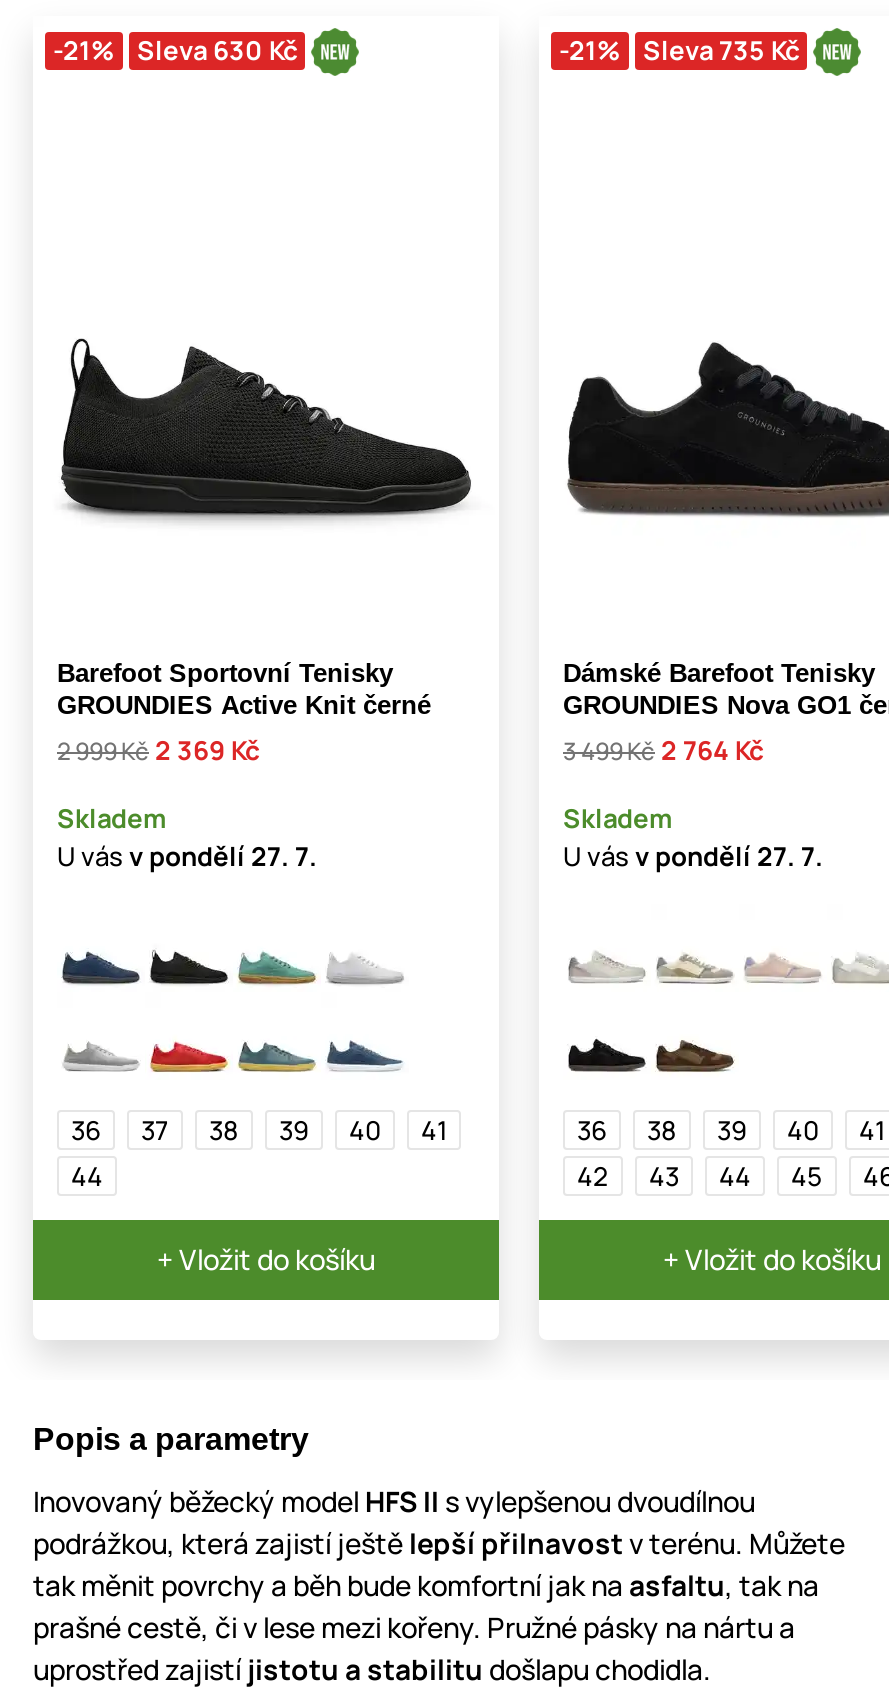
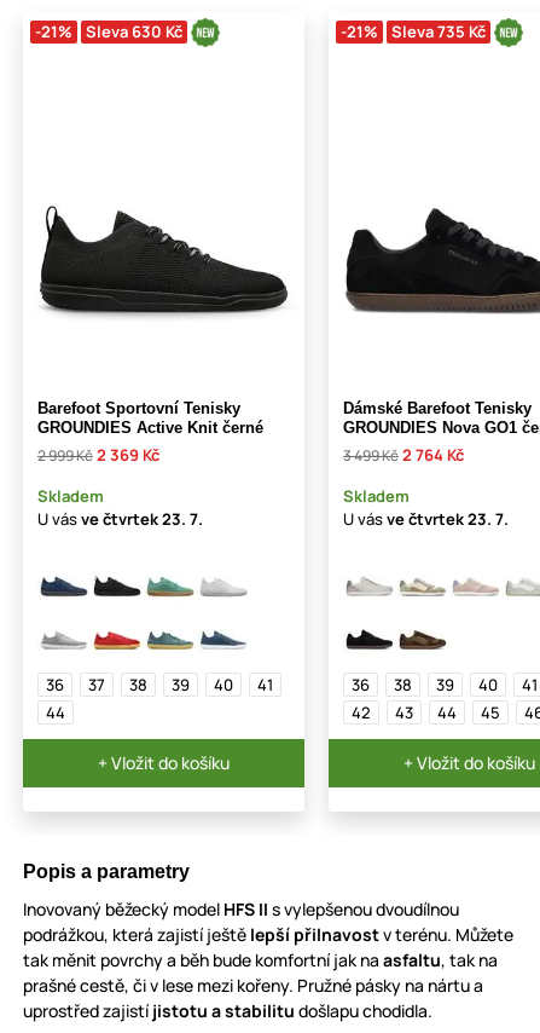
- U vás v pondělí 27. 7.
+ U vás ve čtvrtek 23. 7.

- U vás v pondělí 27. 7.
+ U vás ve čtvrtek 23. 7.
